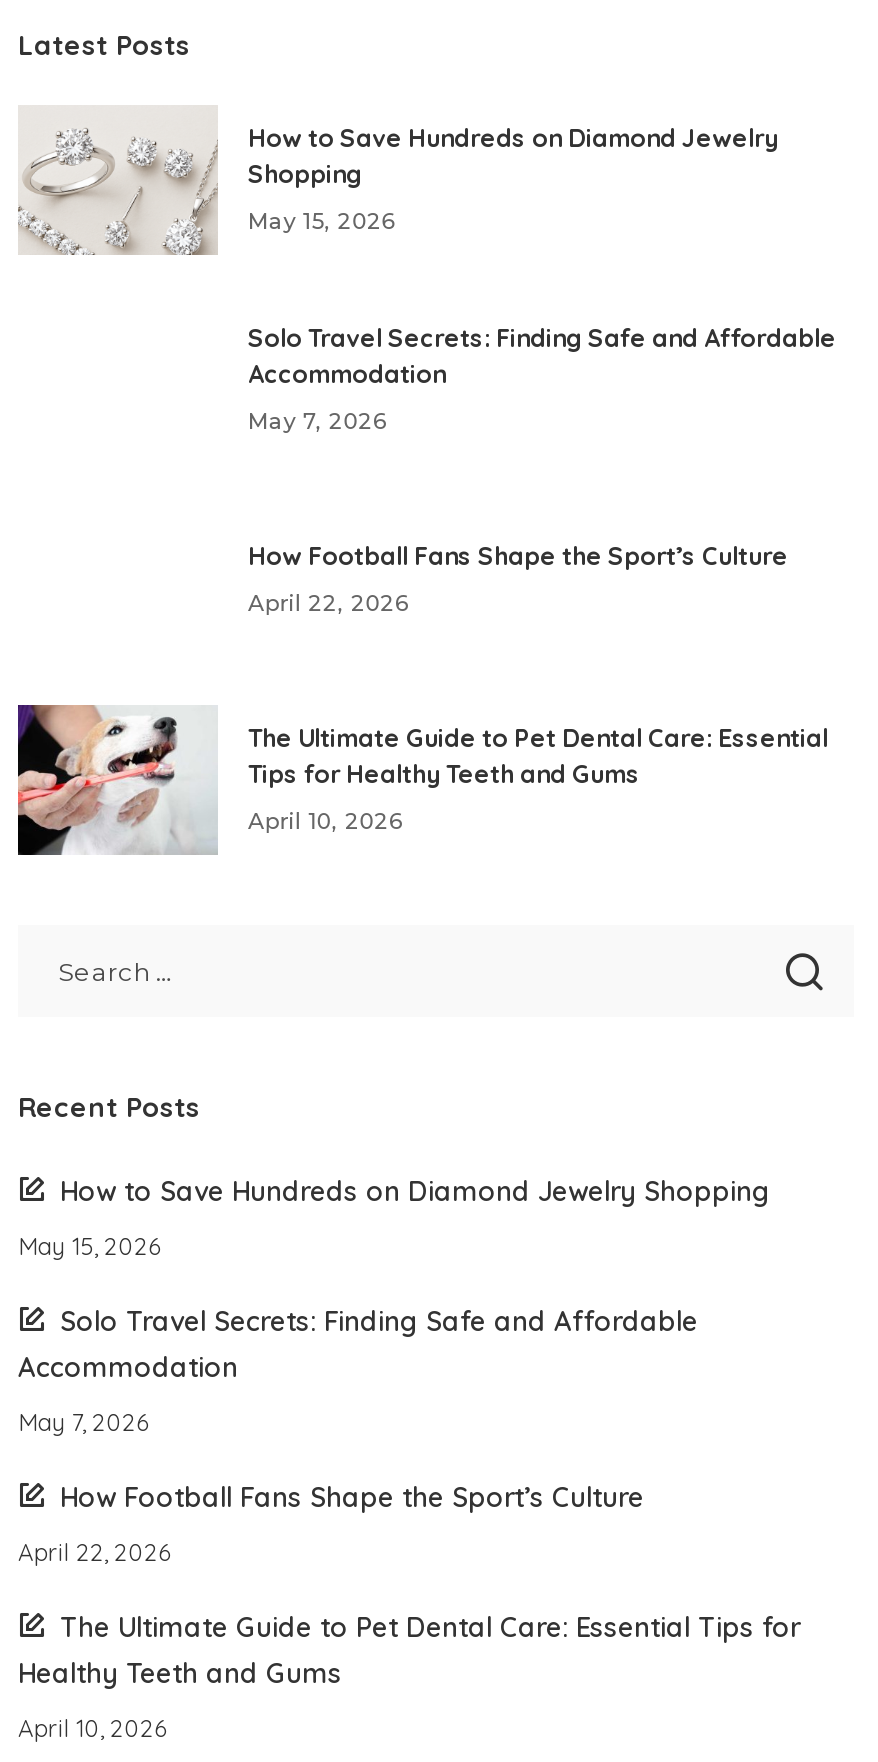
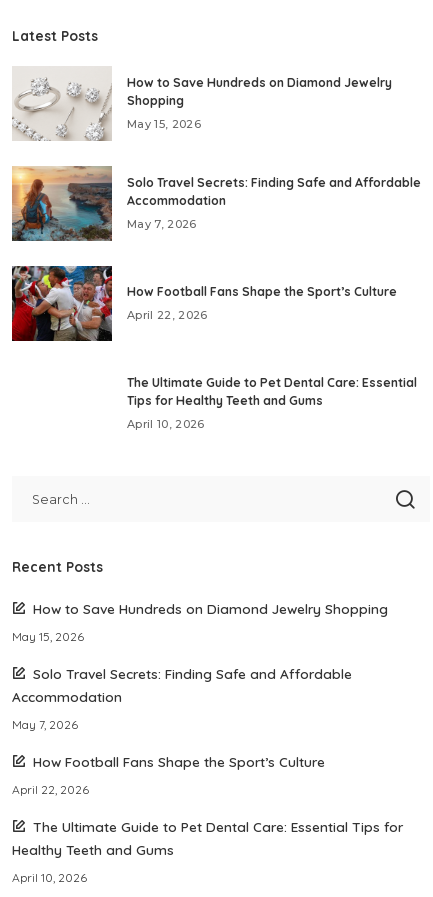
+ [image]

+ [image]

- [image]
